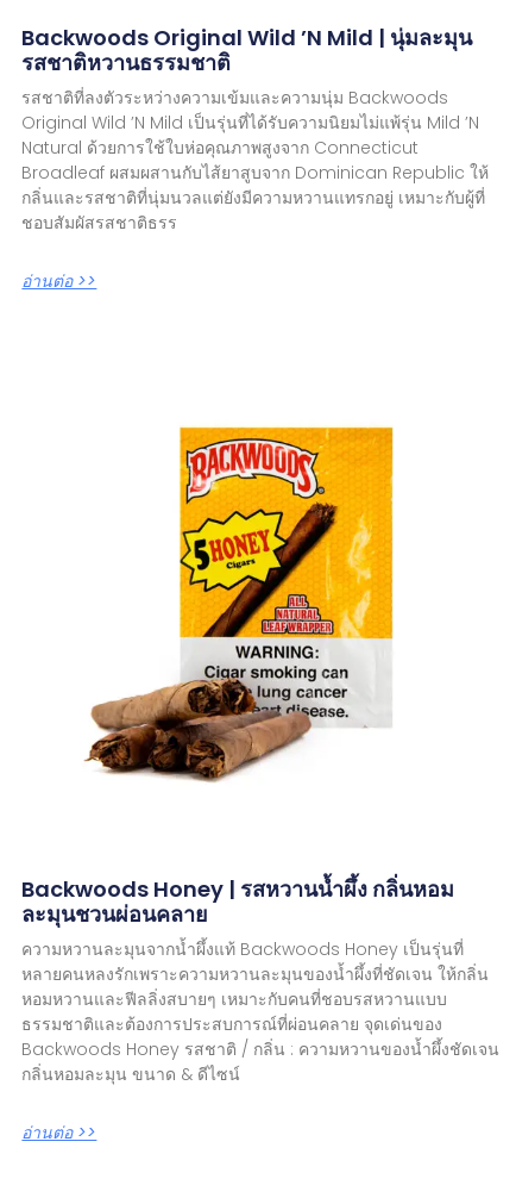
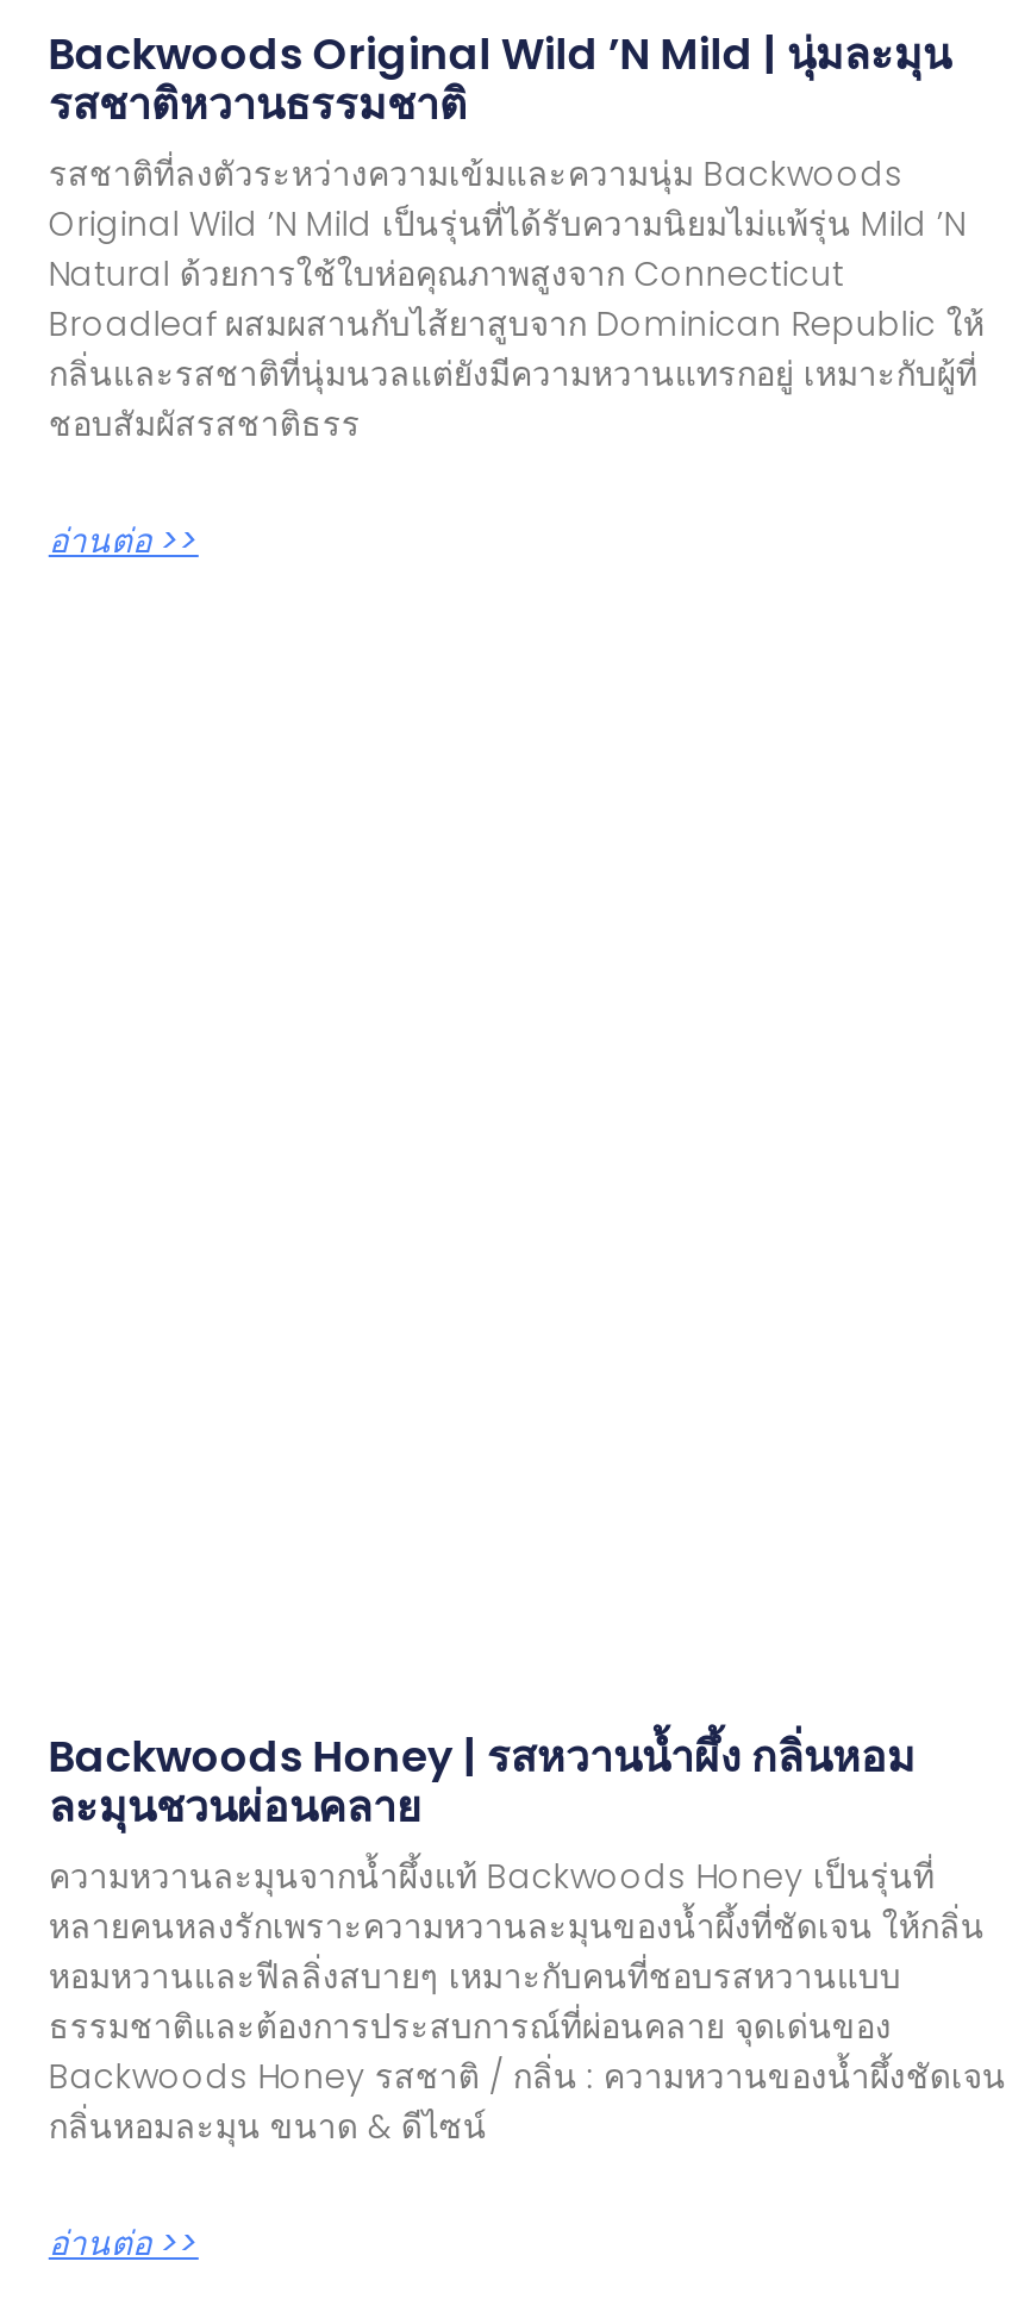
- [image]
